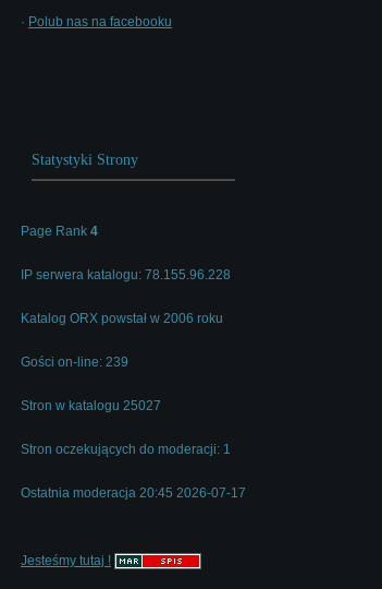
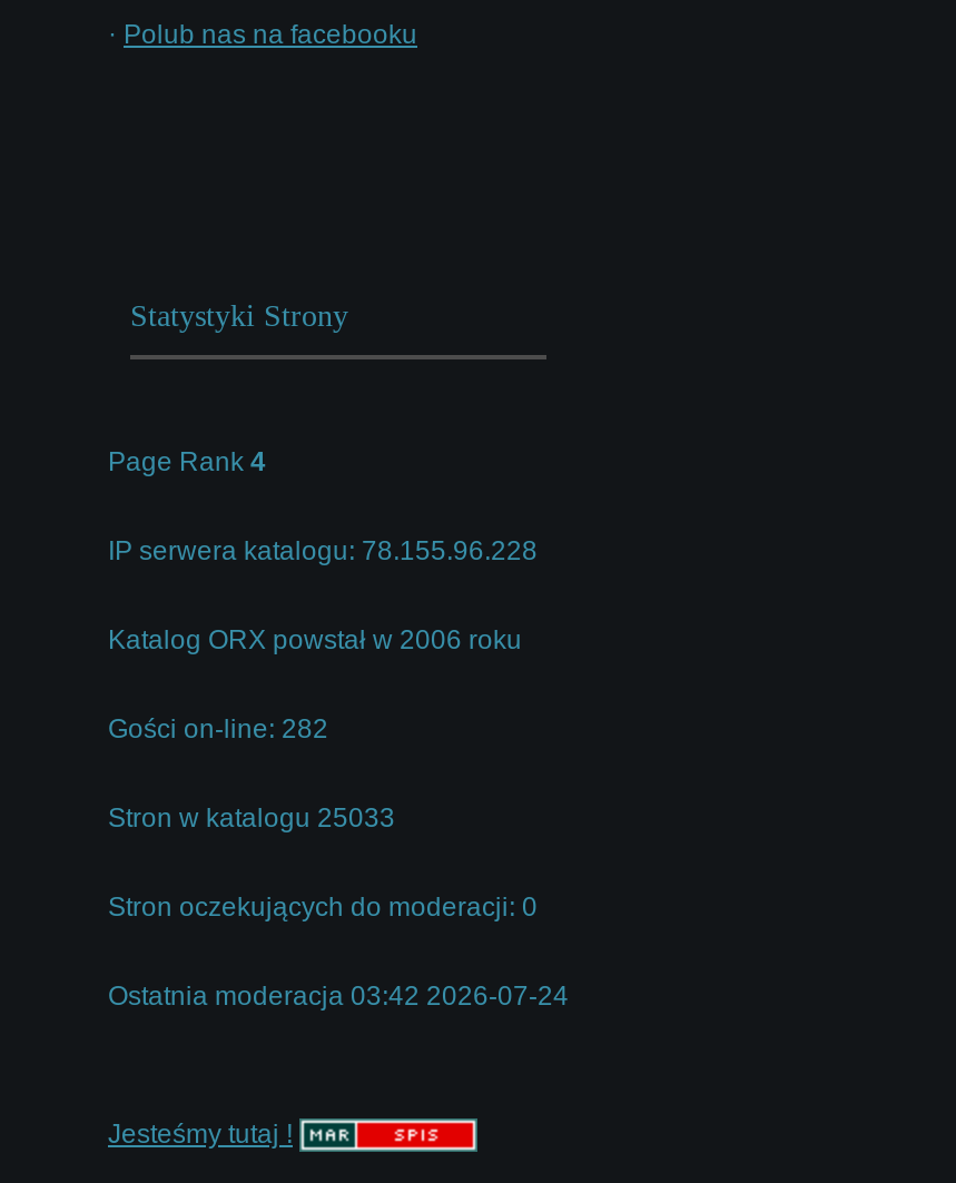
- Gości on-line: 239
+ Gości on-line: 282

- Stron w katalogu 25027
+ Stron w katalogu 25033

- Stron oczekujących do moderacji: 1
+ Stron oczekujących do moderacji: 0

- Ostatnia moderacja 20:45 2026-07-17
+ Ostatnia moderacja 03:42 2026-07-24
